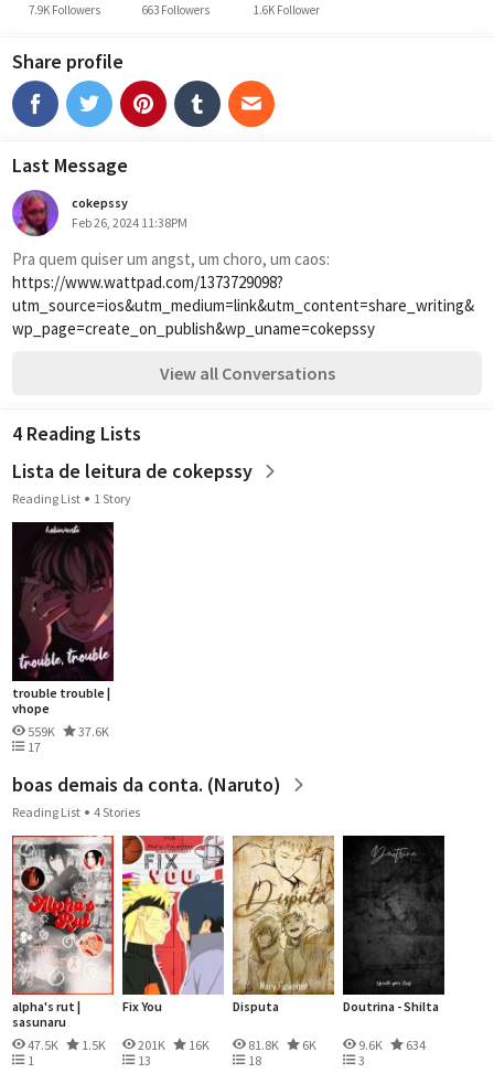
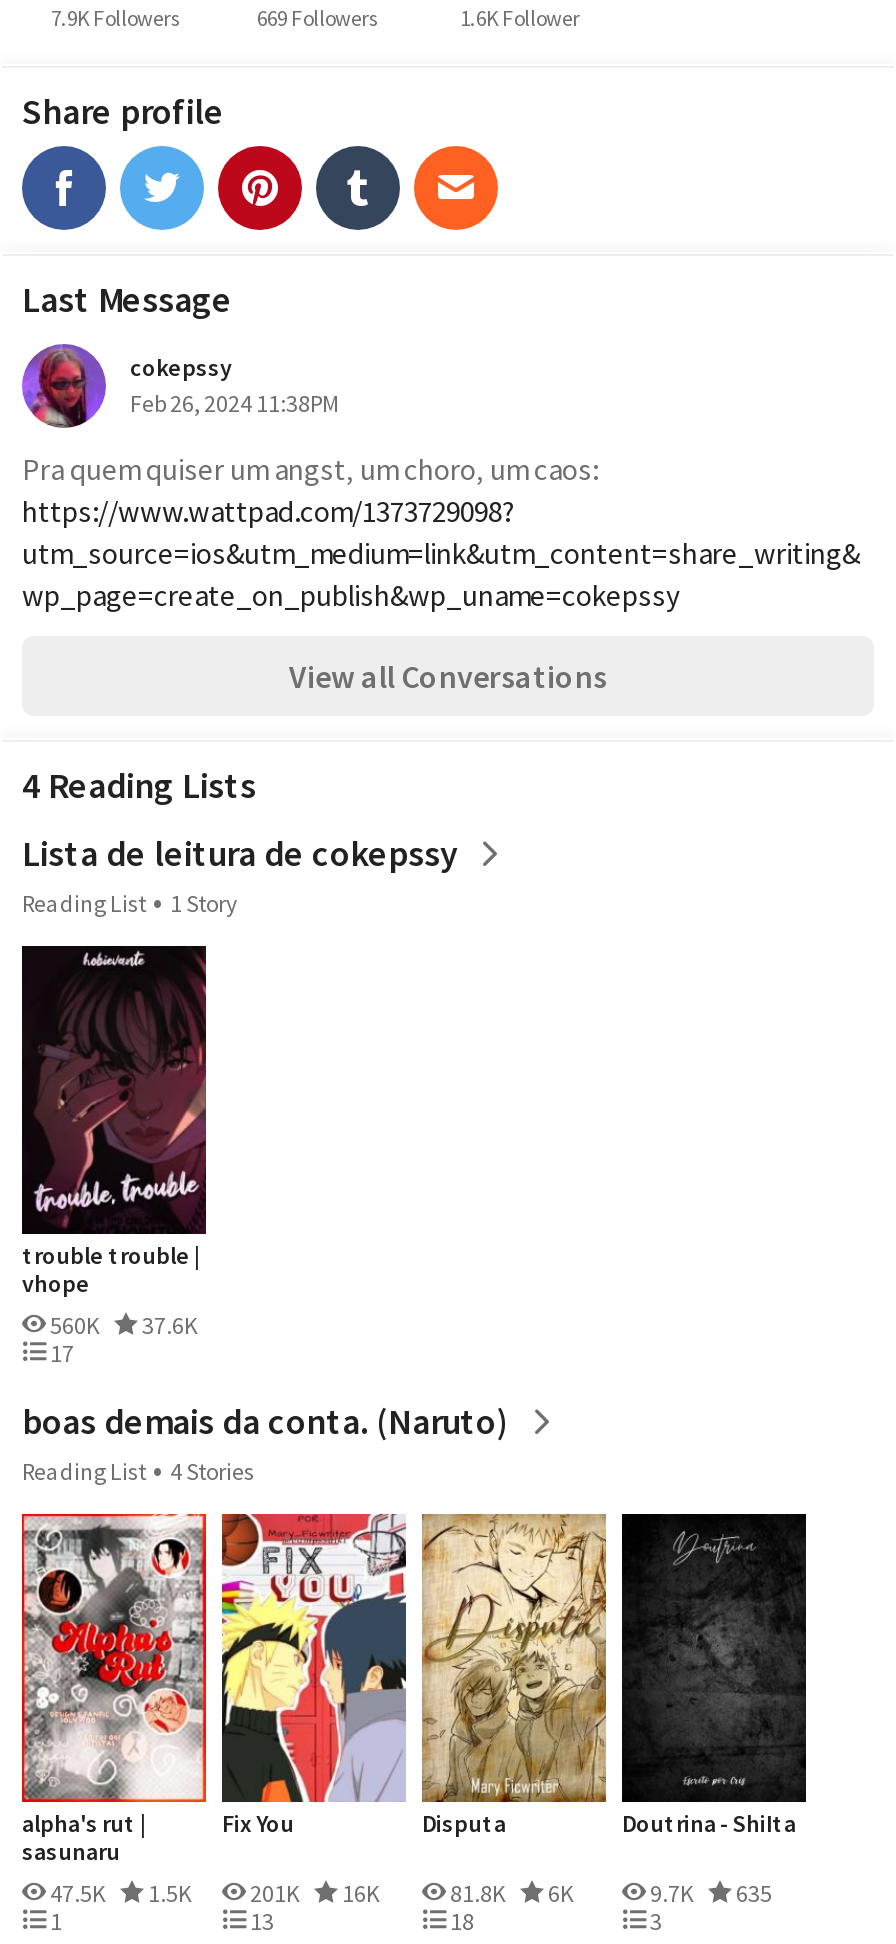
- 663 Followers
+ 669 Followers

- 559K 37.6K
+ 560K 37.6K

- 9.6K
- 634
+ 9.7K
+ 635
